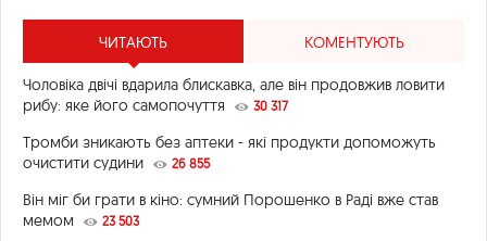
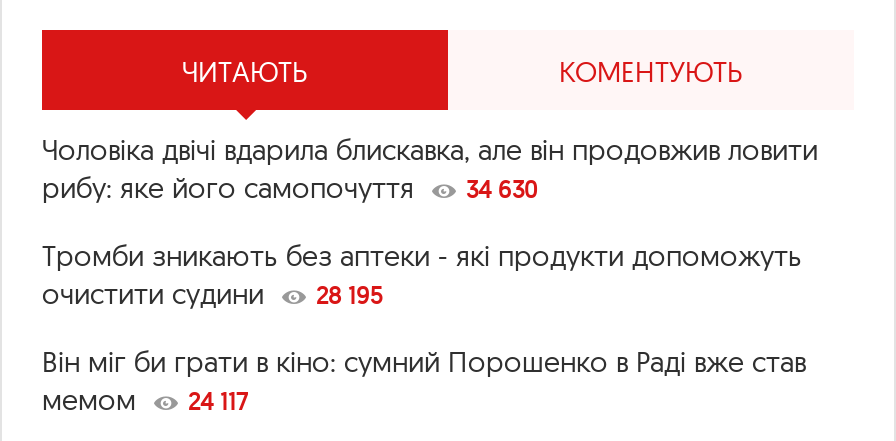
- рибу: яке його самопочуття 30 317
+ рибу: яке його самопочуття 34 630

- очистити судини 26 855
+ очистити судини 28 195

- мемом 23 503
+ мемом 24 117
